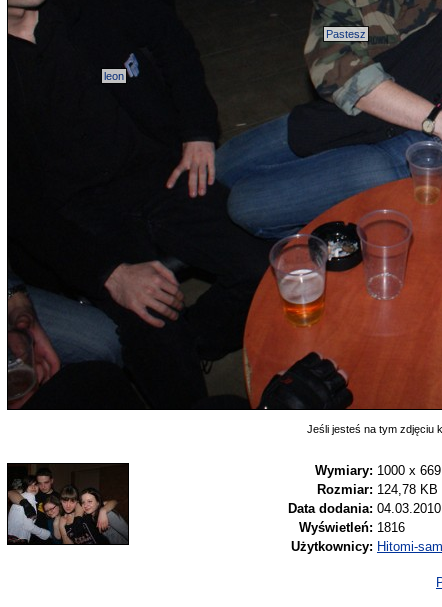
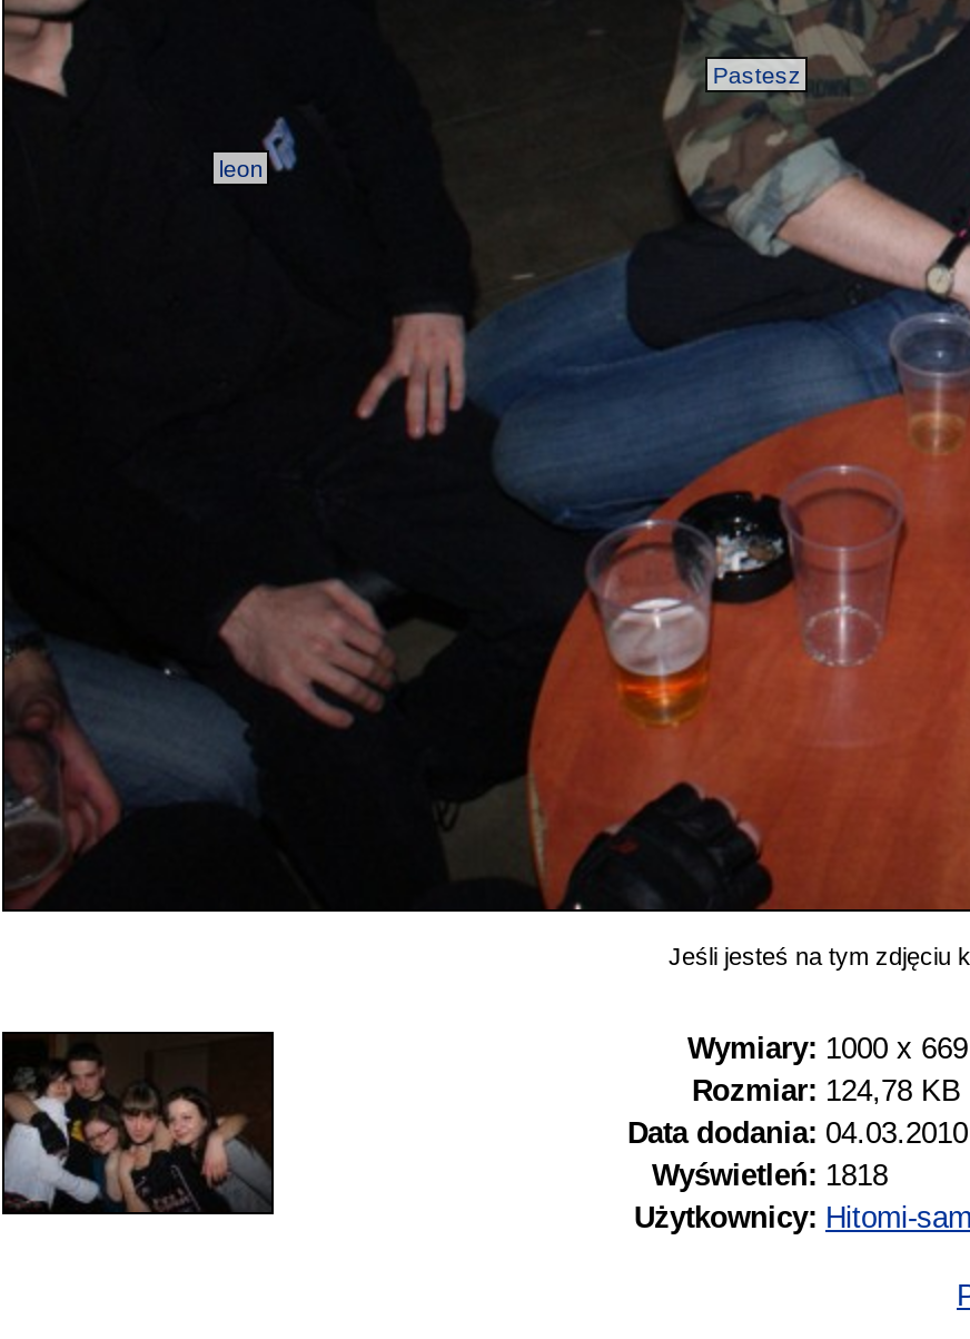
- Wyświetleń: 1816
+ Wyświetleń: 1818
